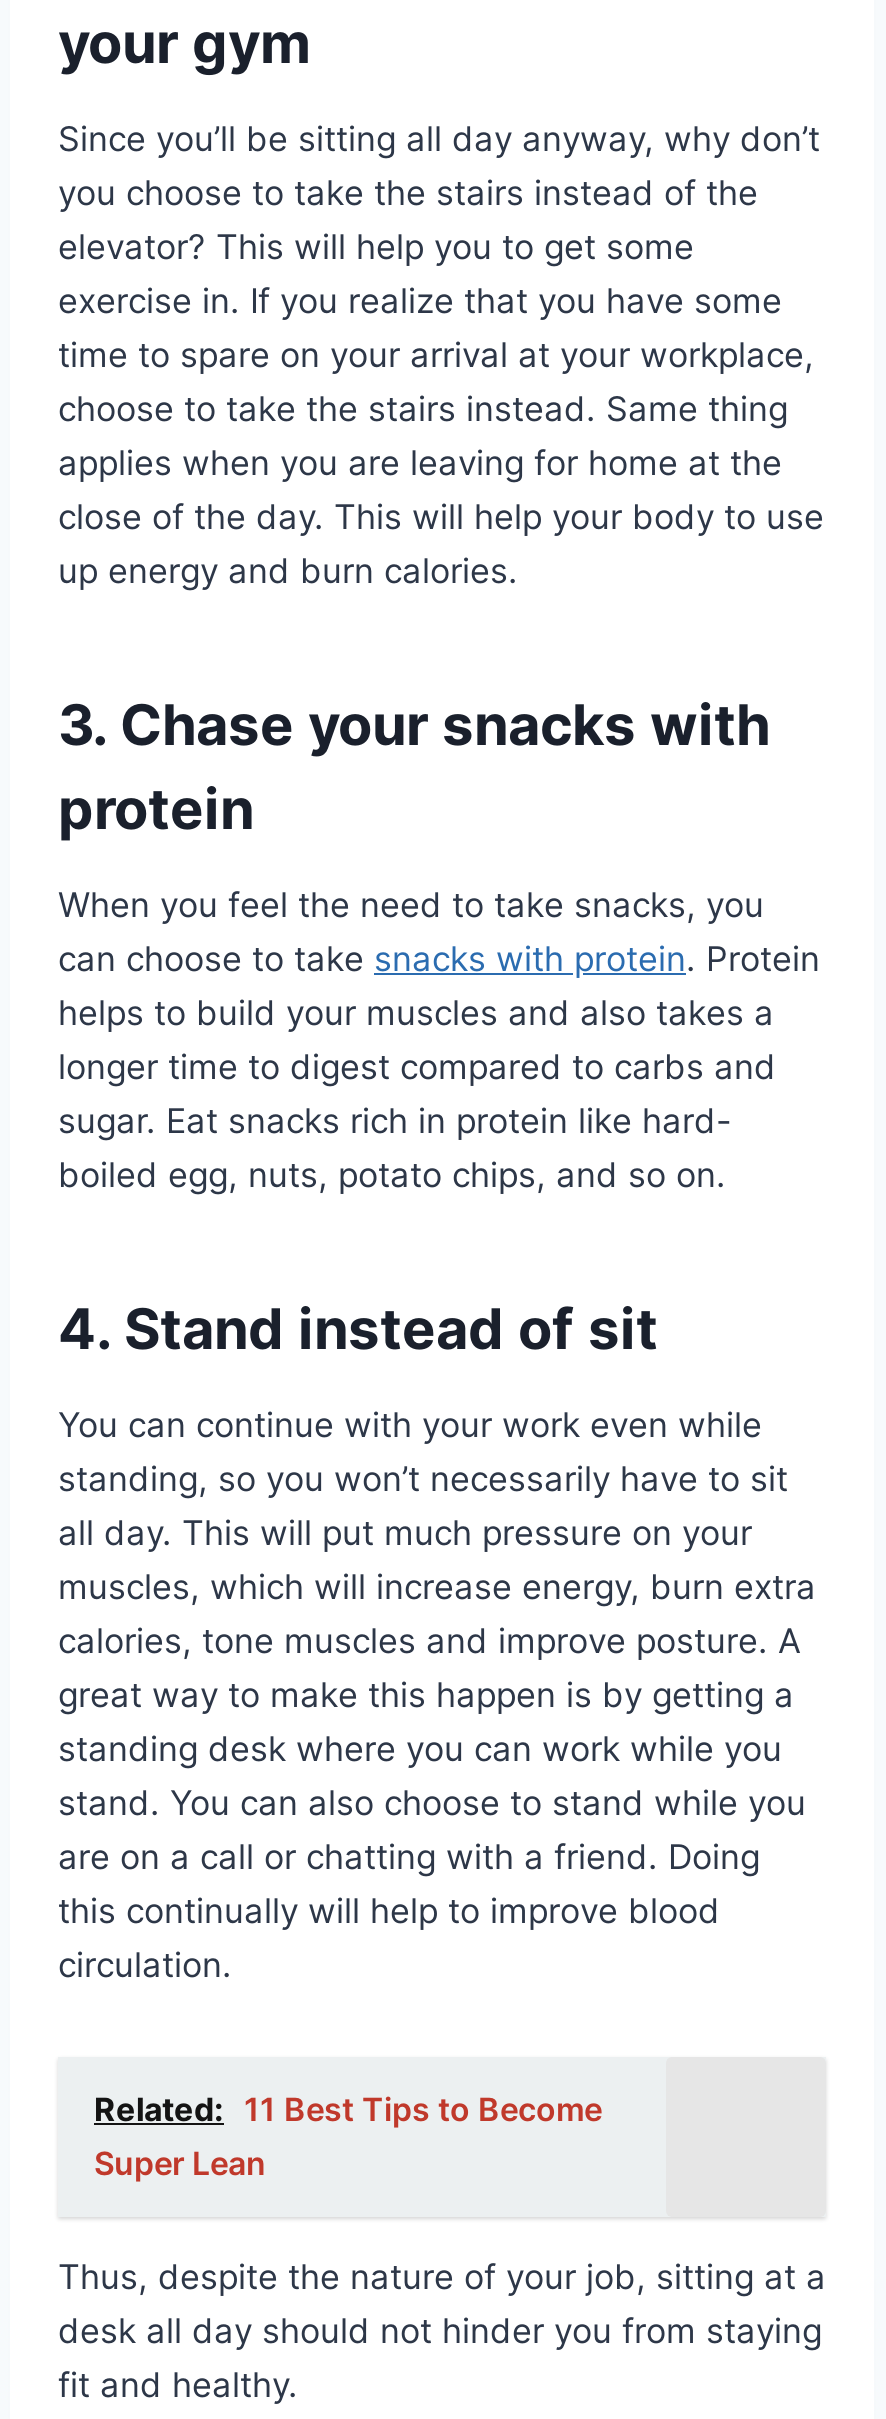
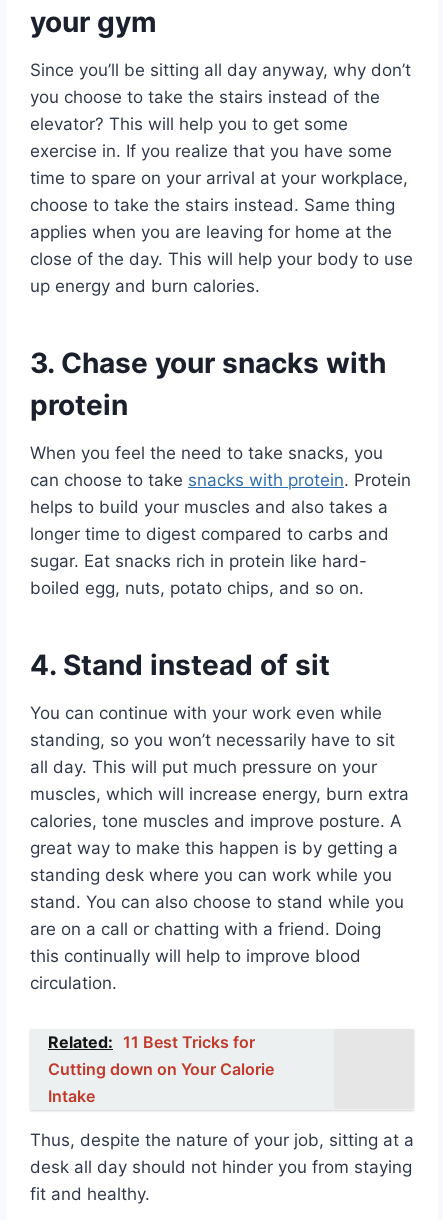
- Related: 11 Best Tips to Become
- Super Lean
+ Related: 11 Best Tricks for
+ Cutting down on Your Calorie
+ Intake
